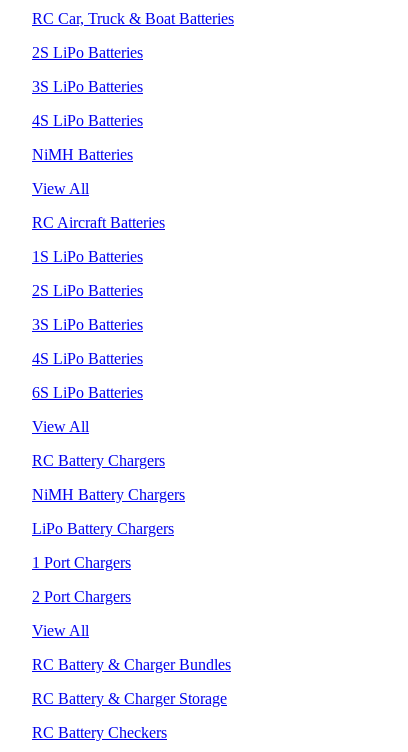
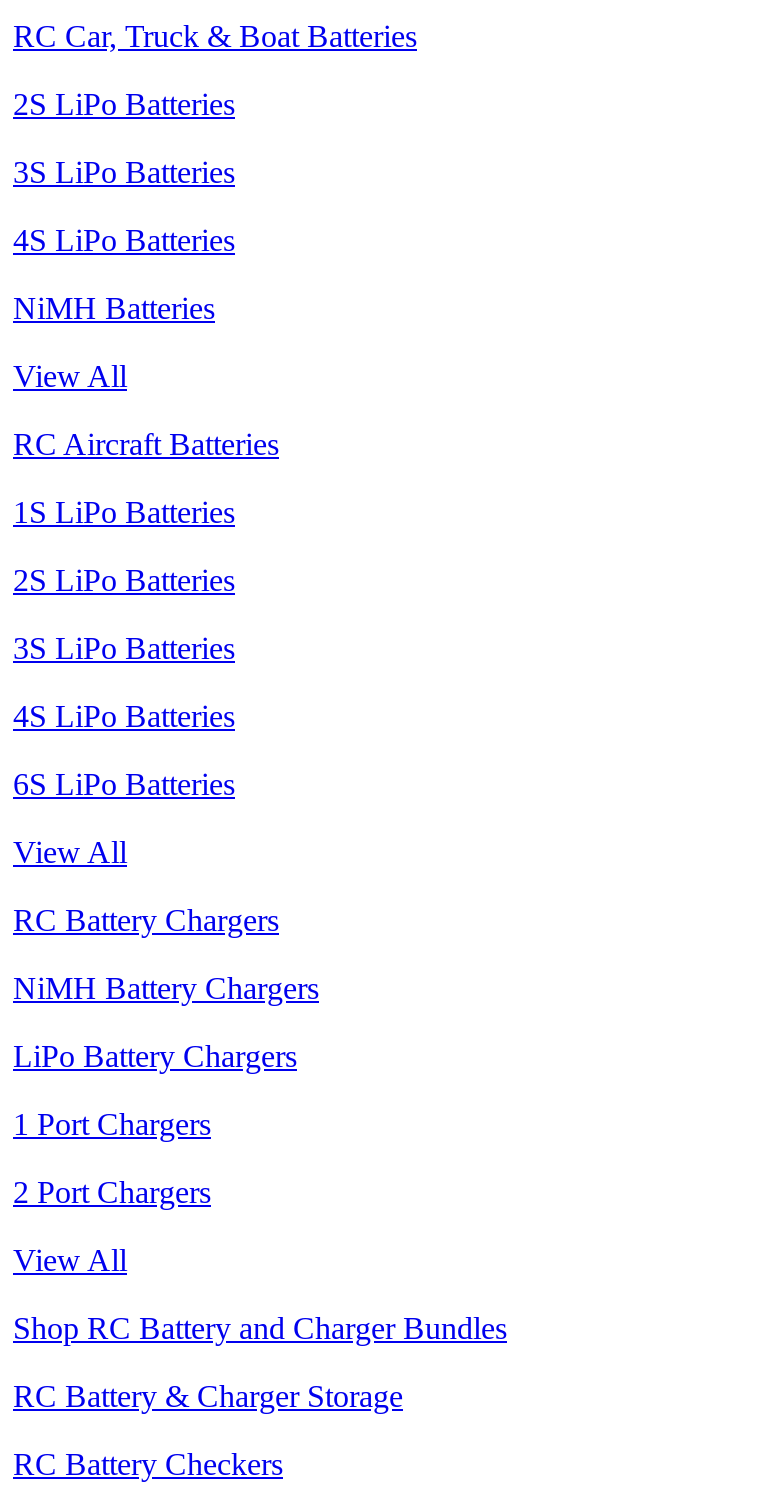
- RC Battery & Charger Bundles
+ Shop RC Battery and Charger Bundles
